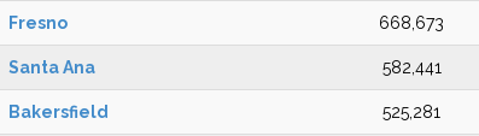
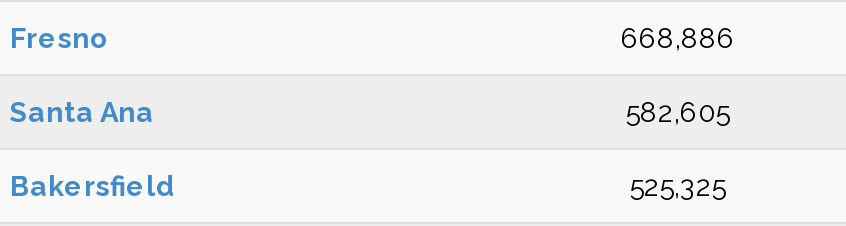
- 668,673
+ 668,886

- 582,441
+ 582,605

- 525,281
+ 525,325
